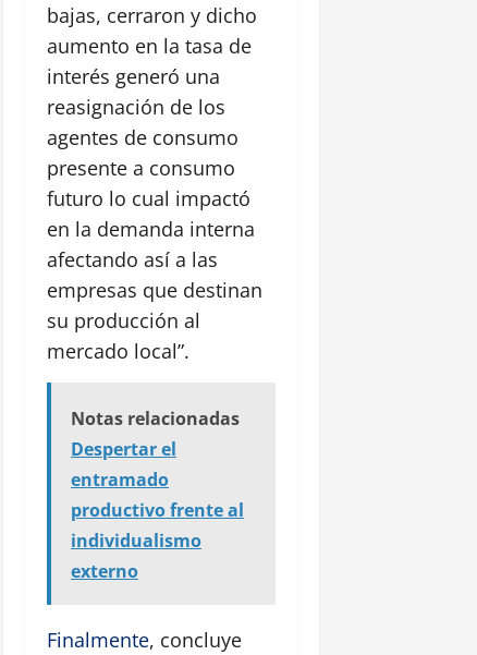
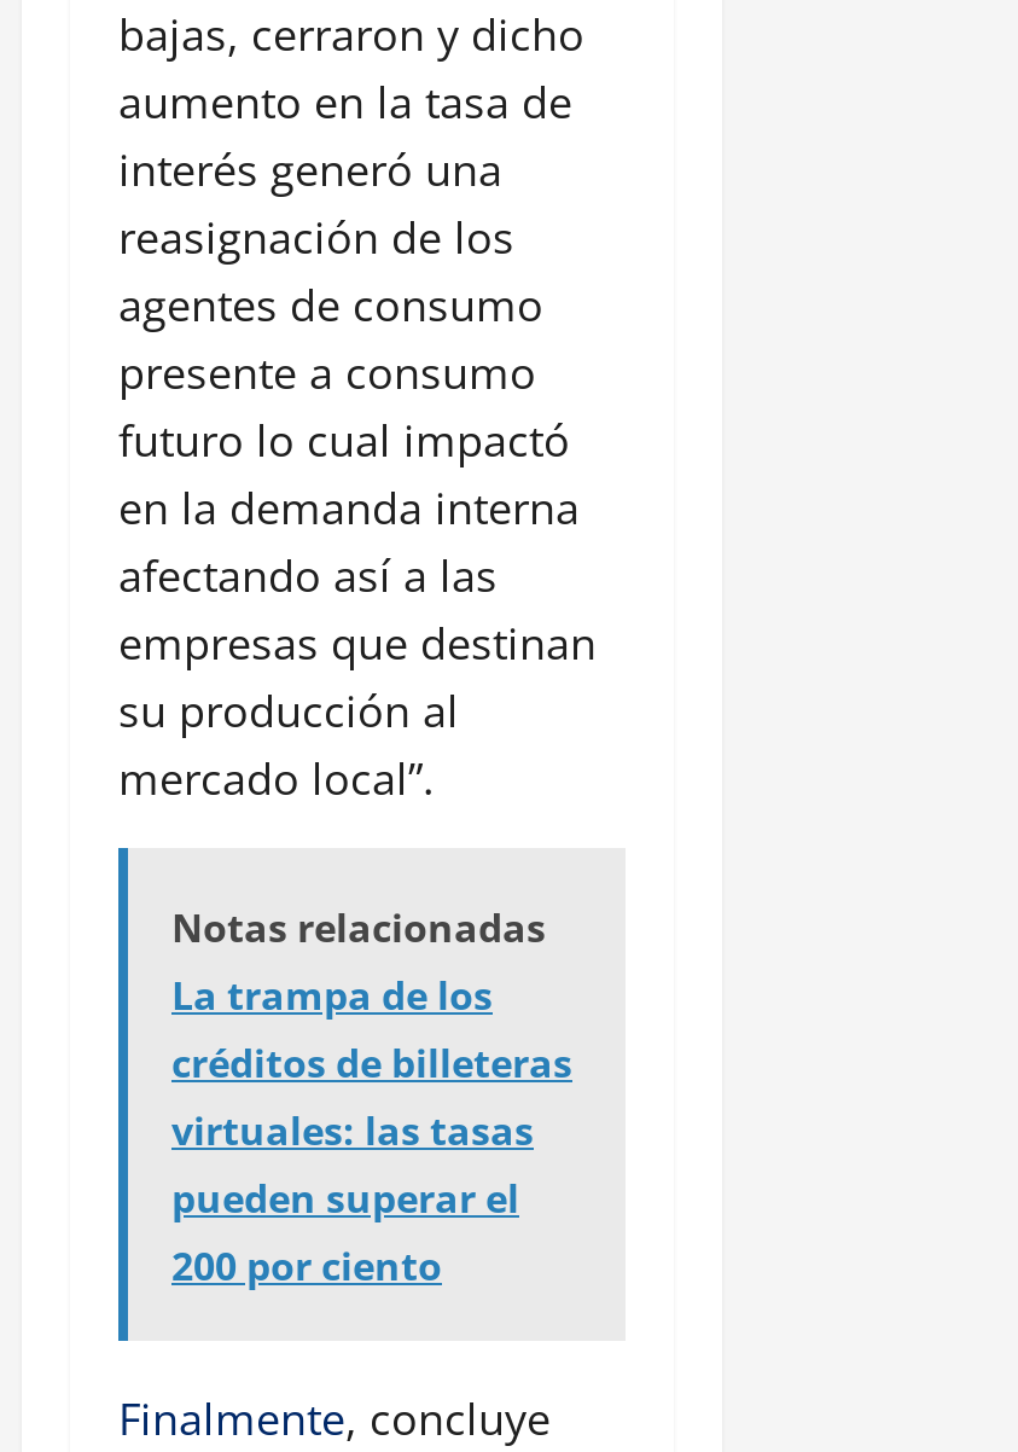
- Despertar el
- entramado
- productivo frente al
- individualismo
- externo
+ La trampa de los
+ créditos de billeteras
+ virtuales: las tasas
+ pueden superar el
+ 200 por ciento
